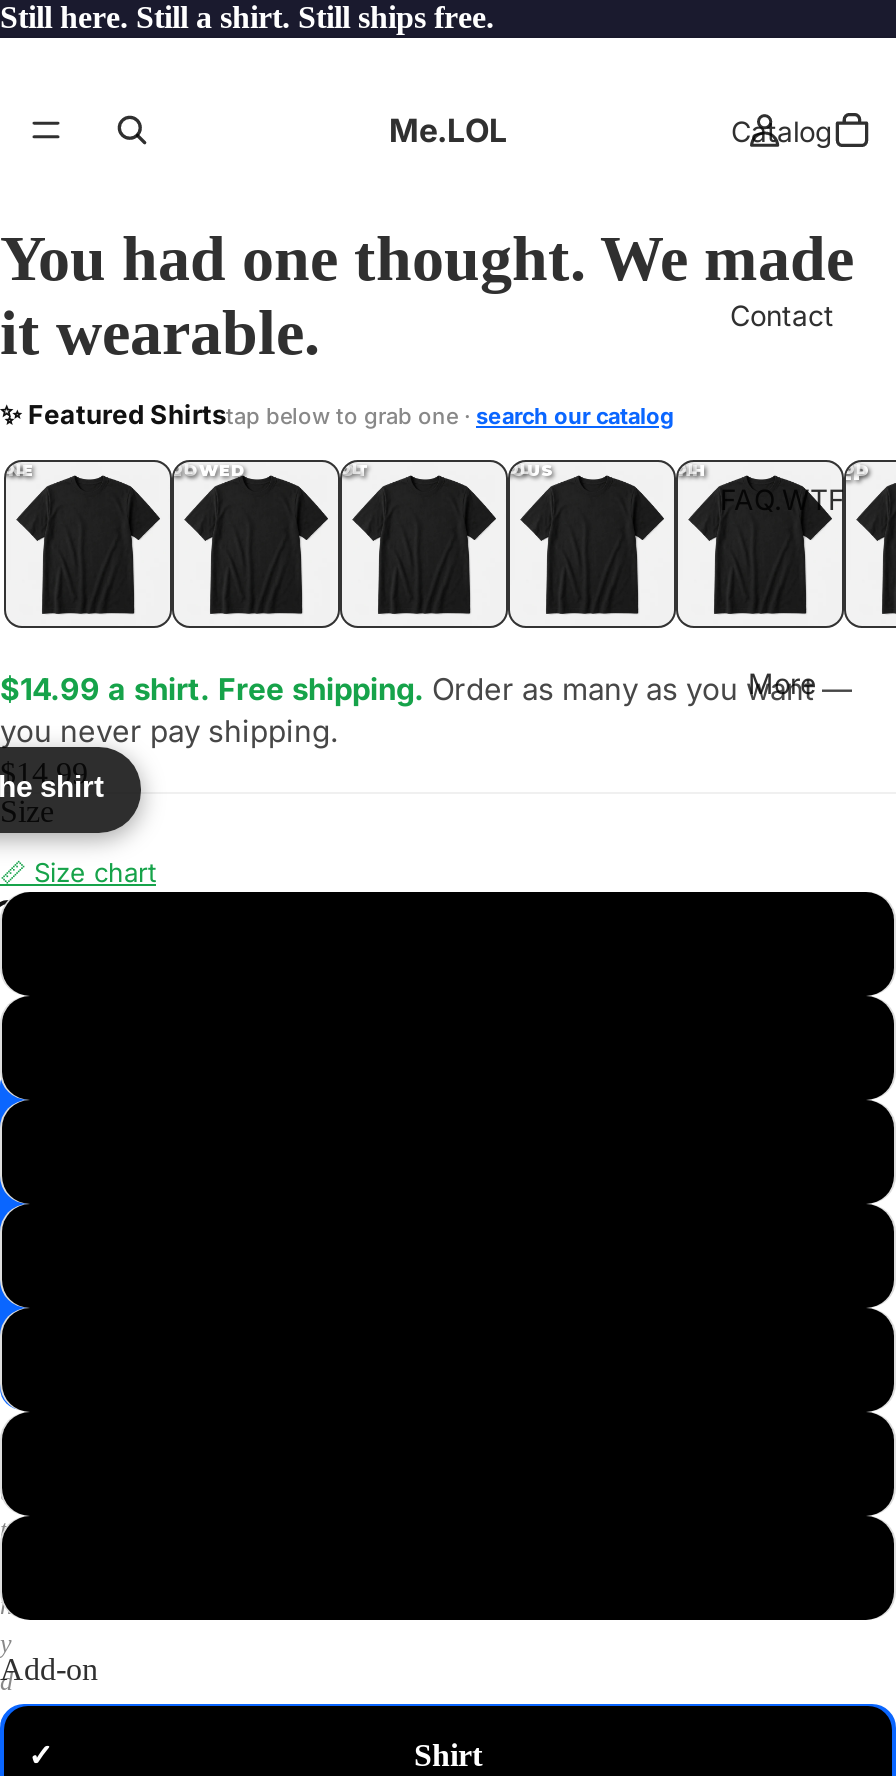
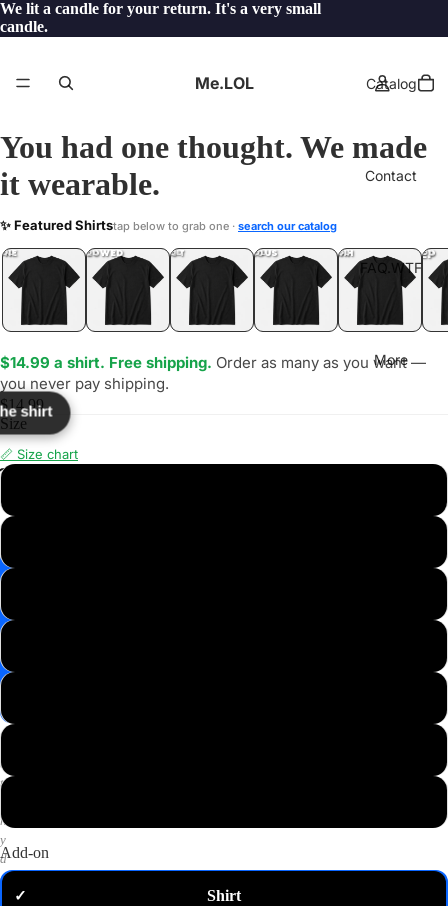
- Still here. Still a shirt. Still ships free.
+ We lit a candle for your return. It's a very small
+ candle.
